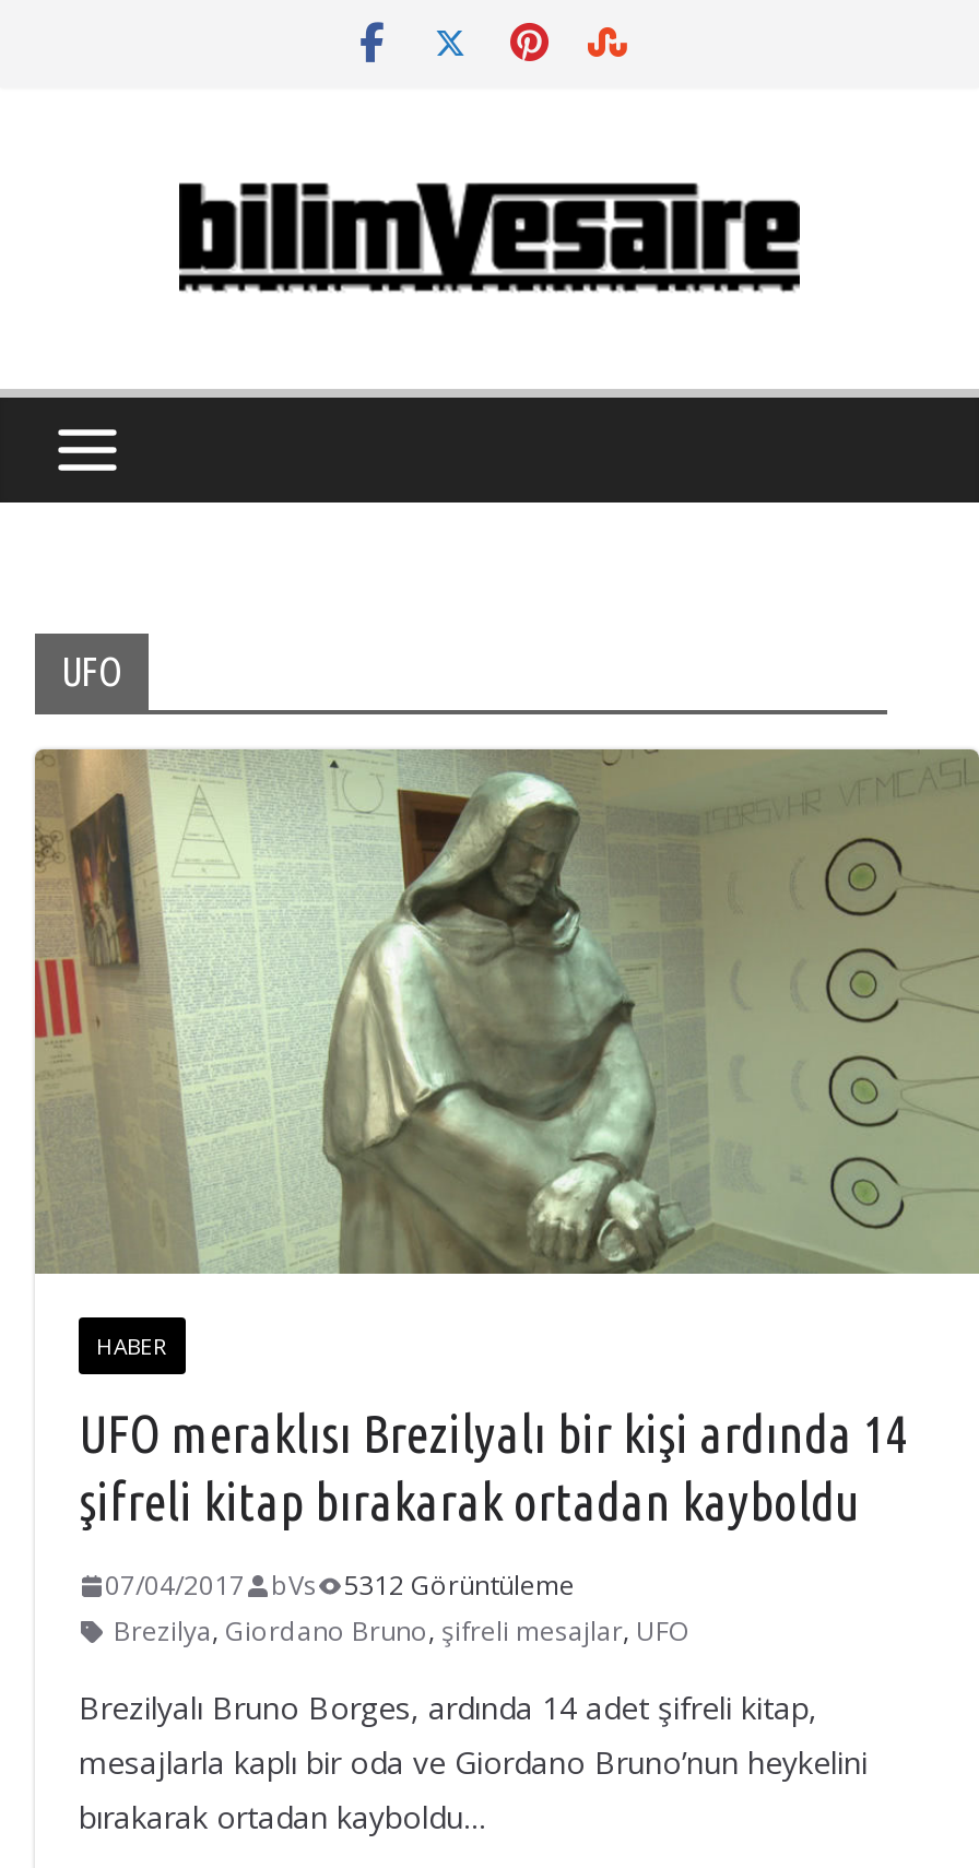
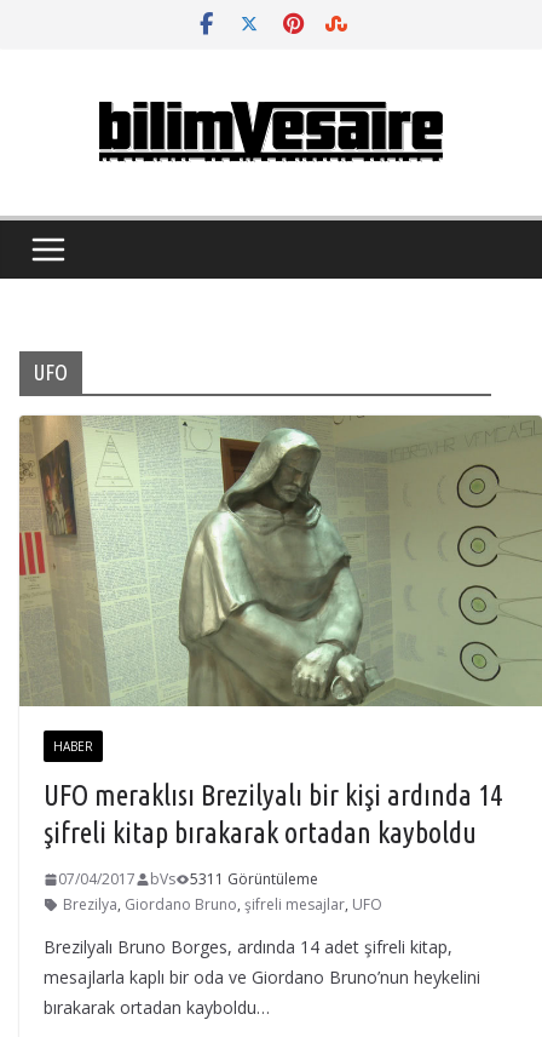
- 07/04/2017 bVs 5312 Görüntüleme
+ 07/04/2017 bVs 5311 Görüntüleme
